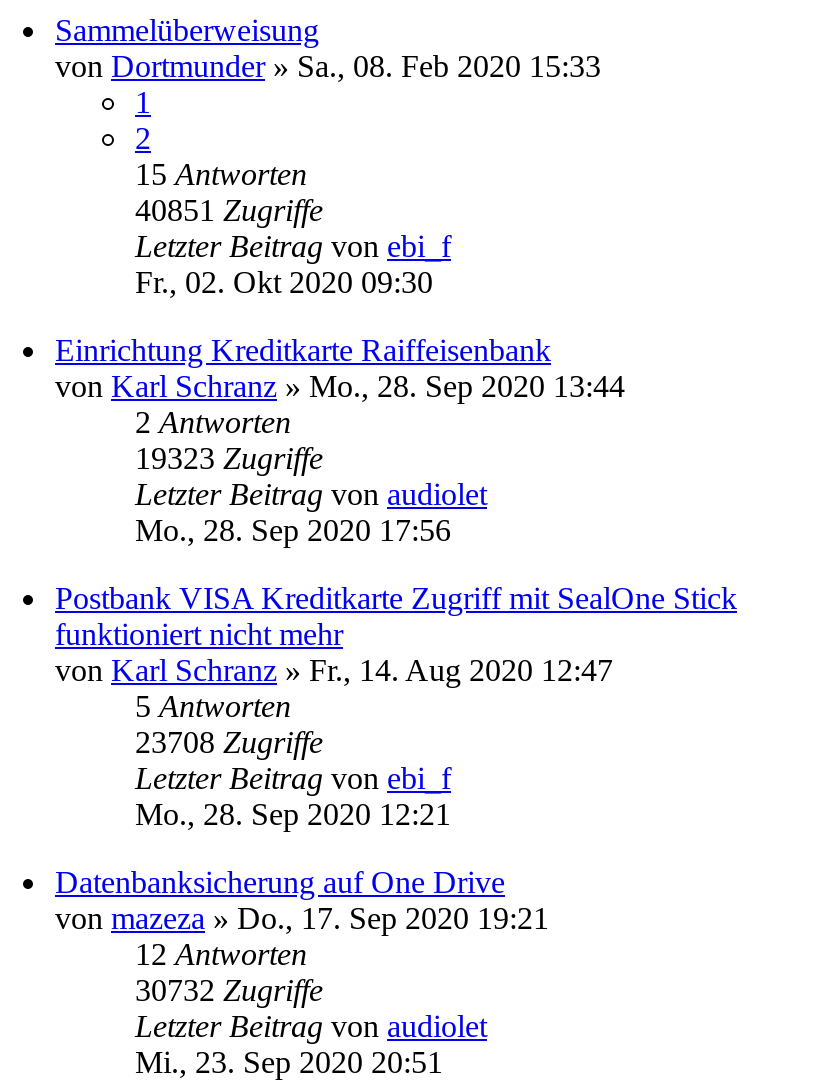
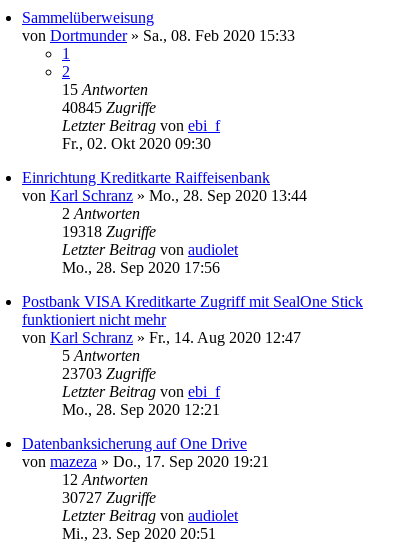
- 40851 Zugriffe
+ 40845 Zugriffe

- 19323 Zugriffe
+ 19318 Zugriffe

- 23708 Zugriffe
+ 23703 Zugriffe

- 30732 Zugriffe
+ 30727 Zugriffe
